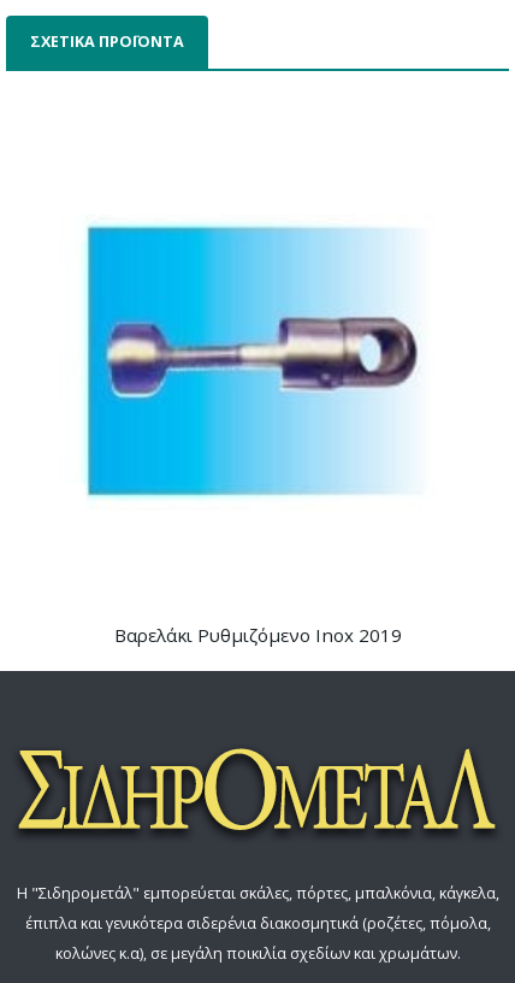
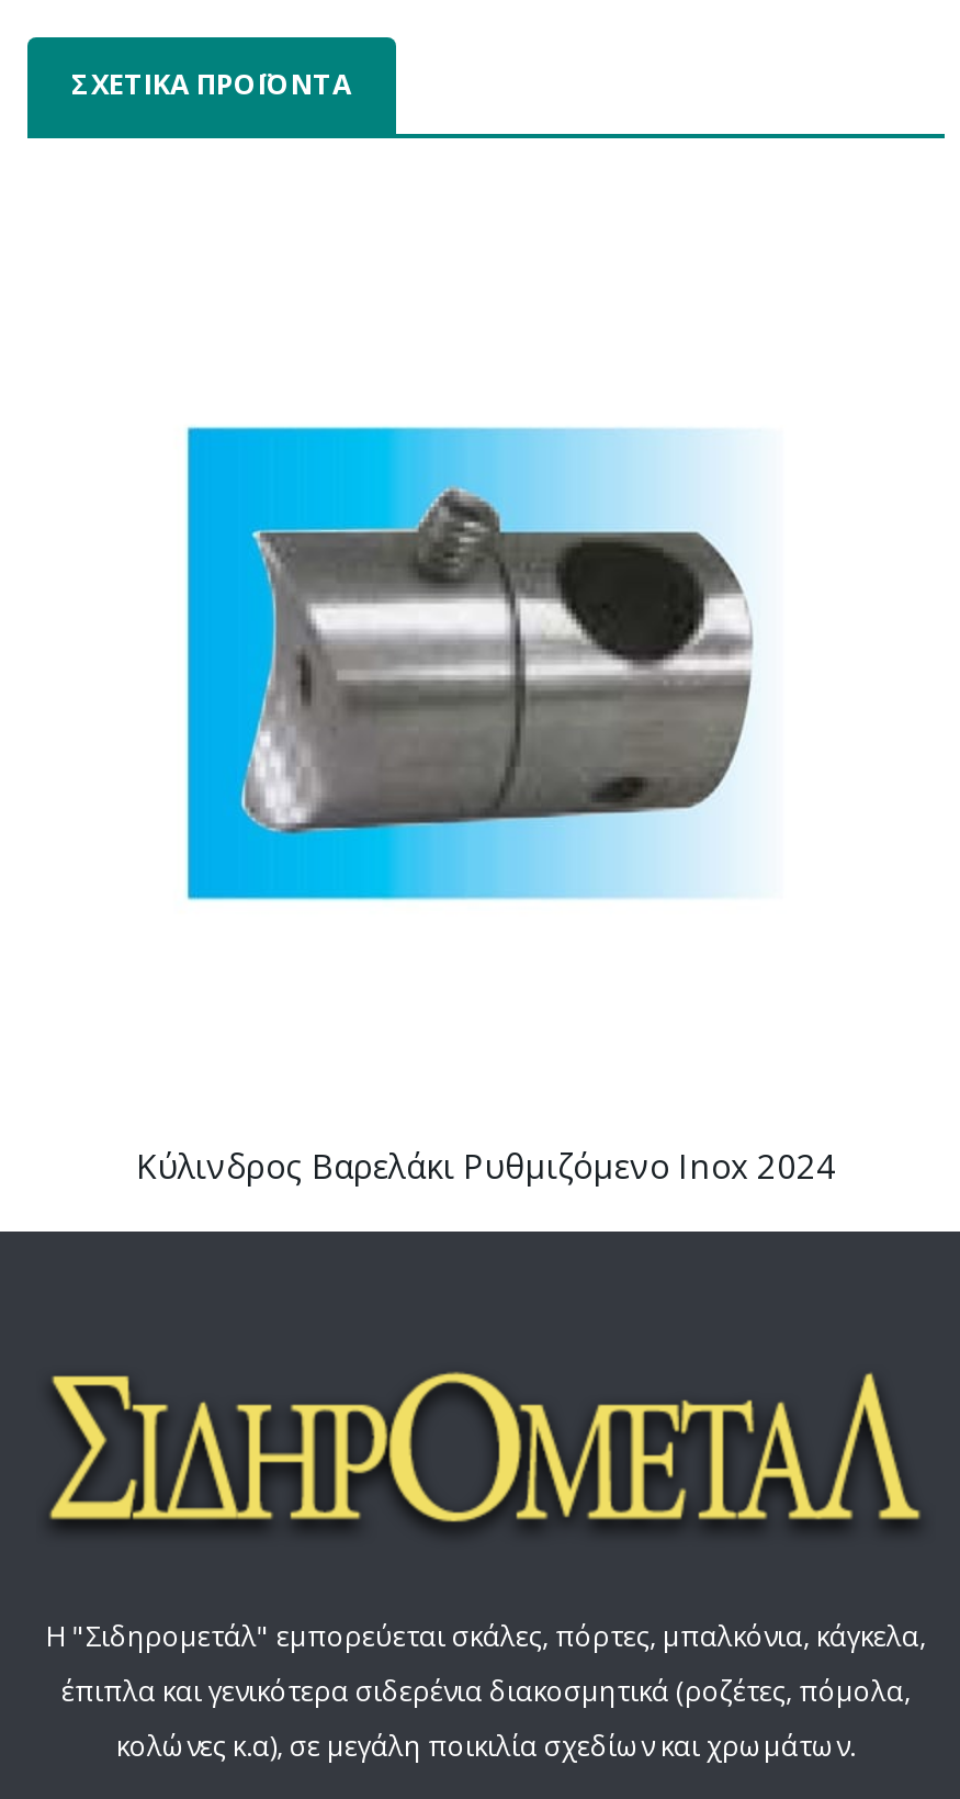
- [image]
+ [image]

- Βαρελάκι Ρυθμιζόμενο Inox 2019
+ Κύλινδρος Βαρελάκι Ρυθμιζόμενο Inox 2024
